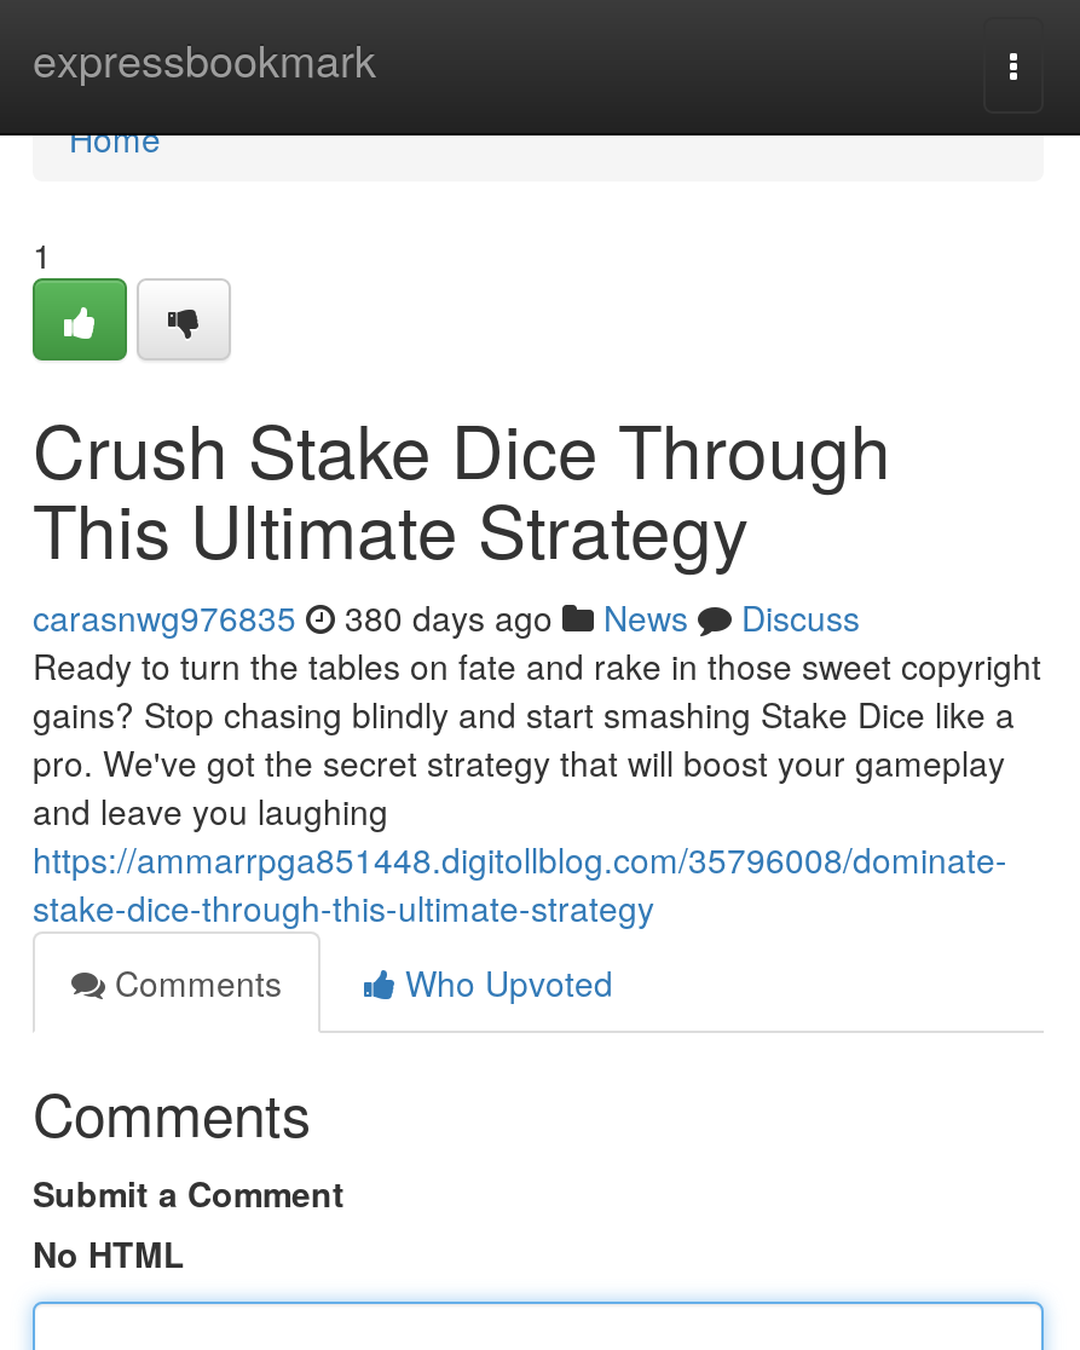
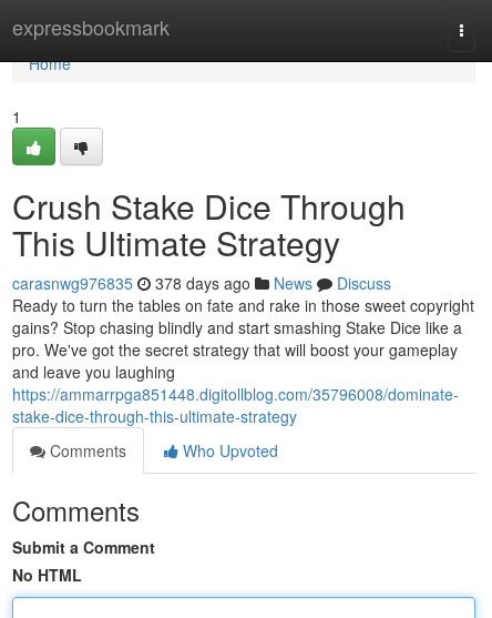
- carasnwg976835 380 days ago News Discuss
+ carasnwg976835 378 days ago News Discuss
